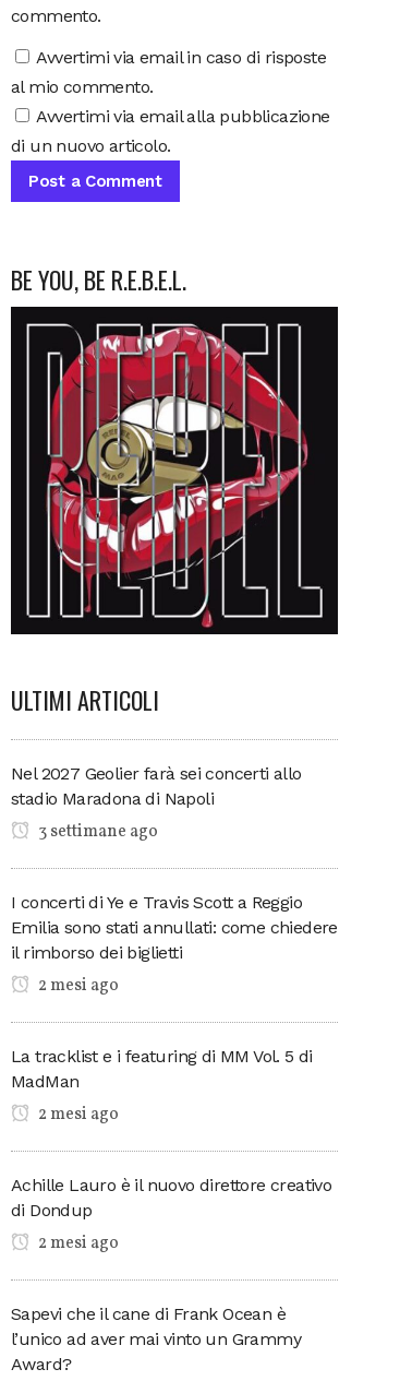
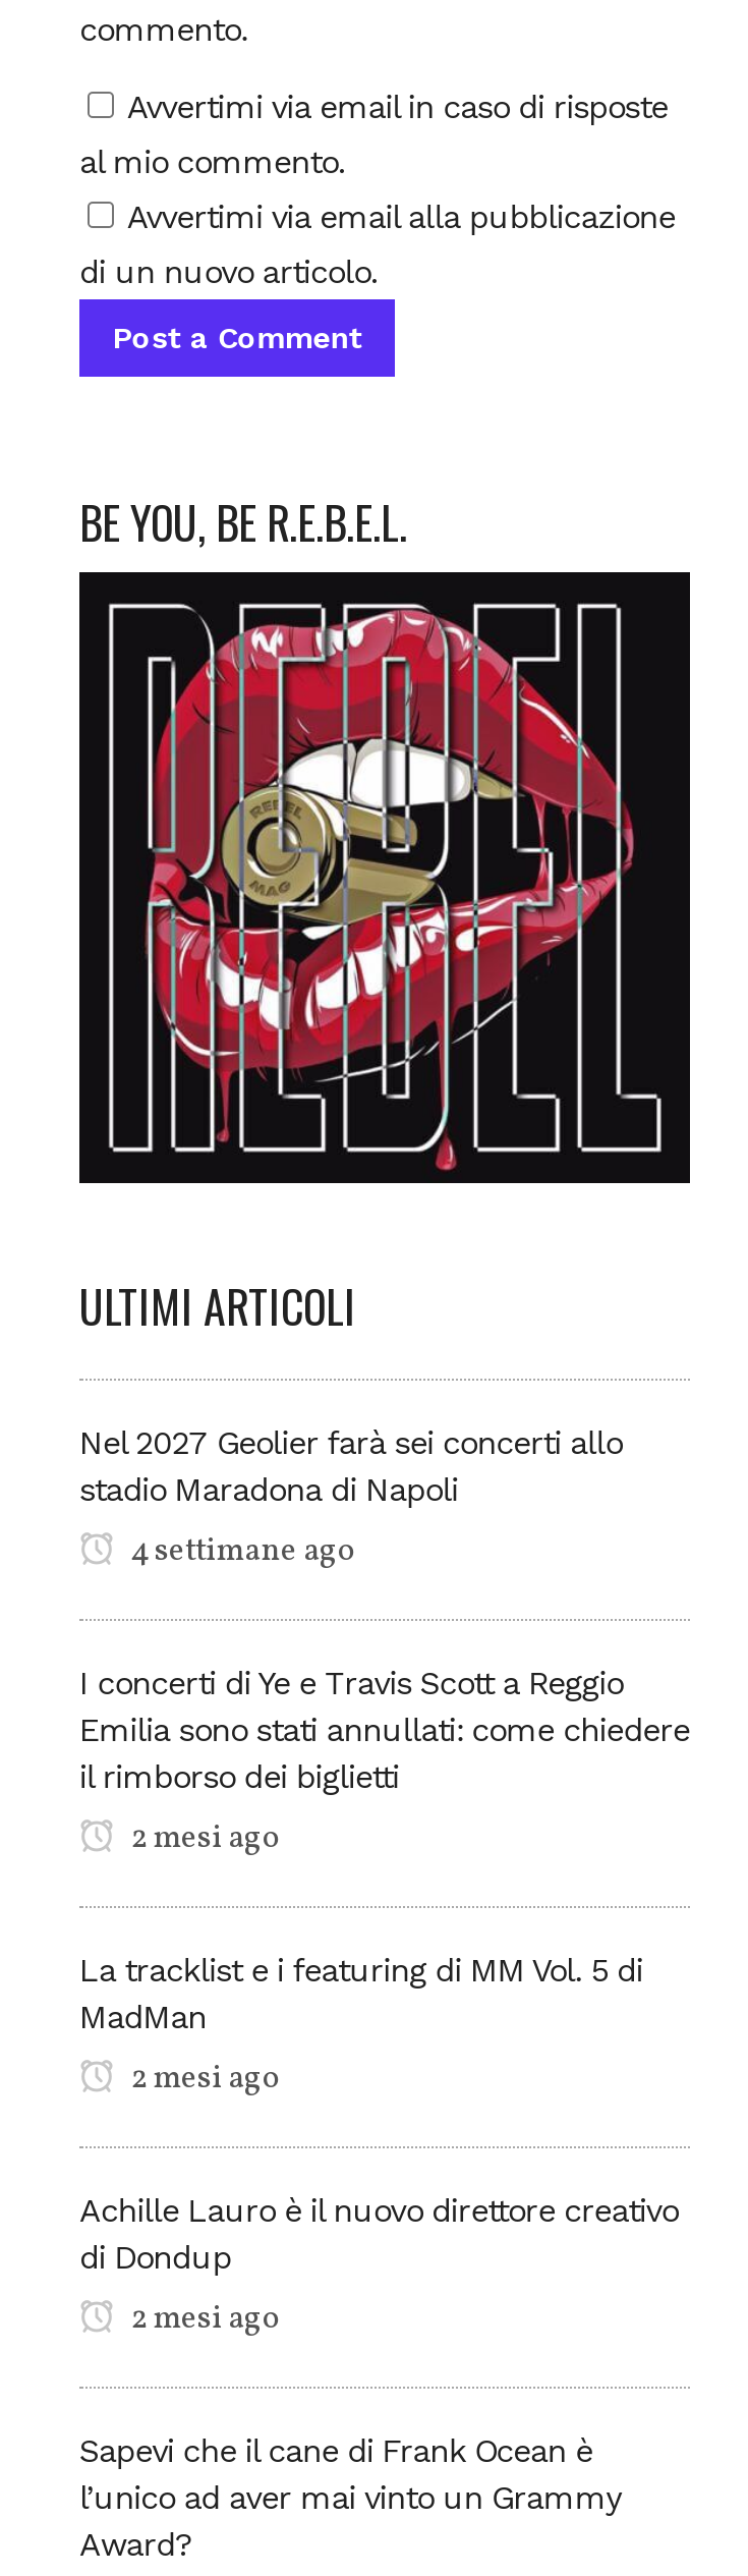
- 3 settimane ago
+ 4 settimane ago
